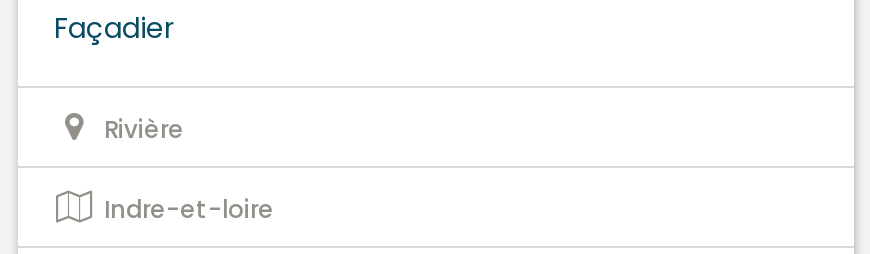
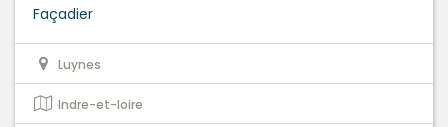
- Rivière
+ Luynes
